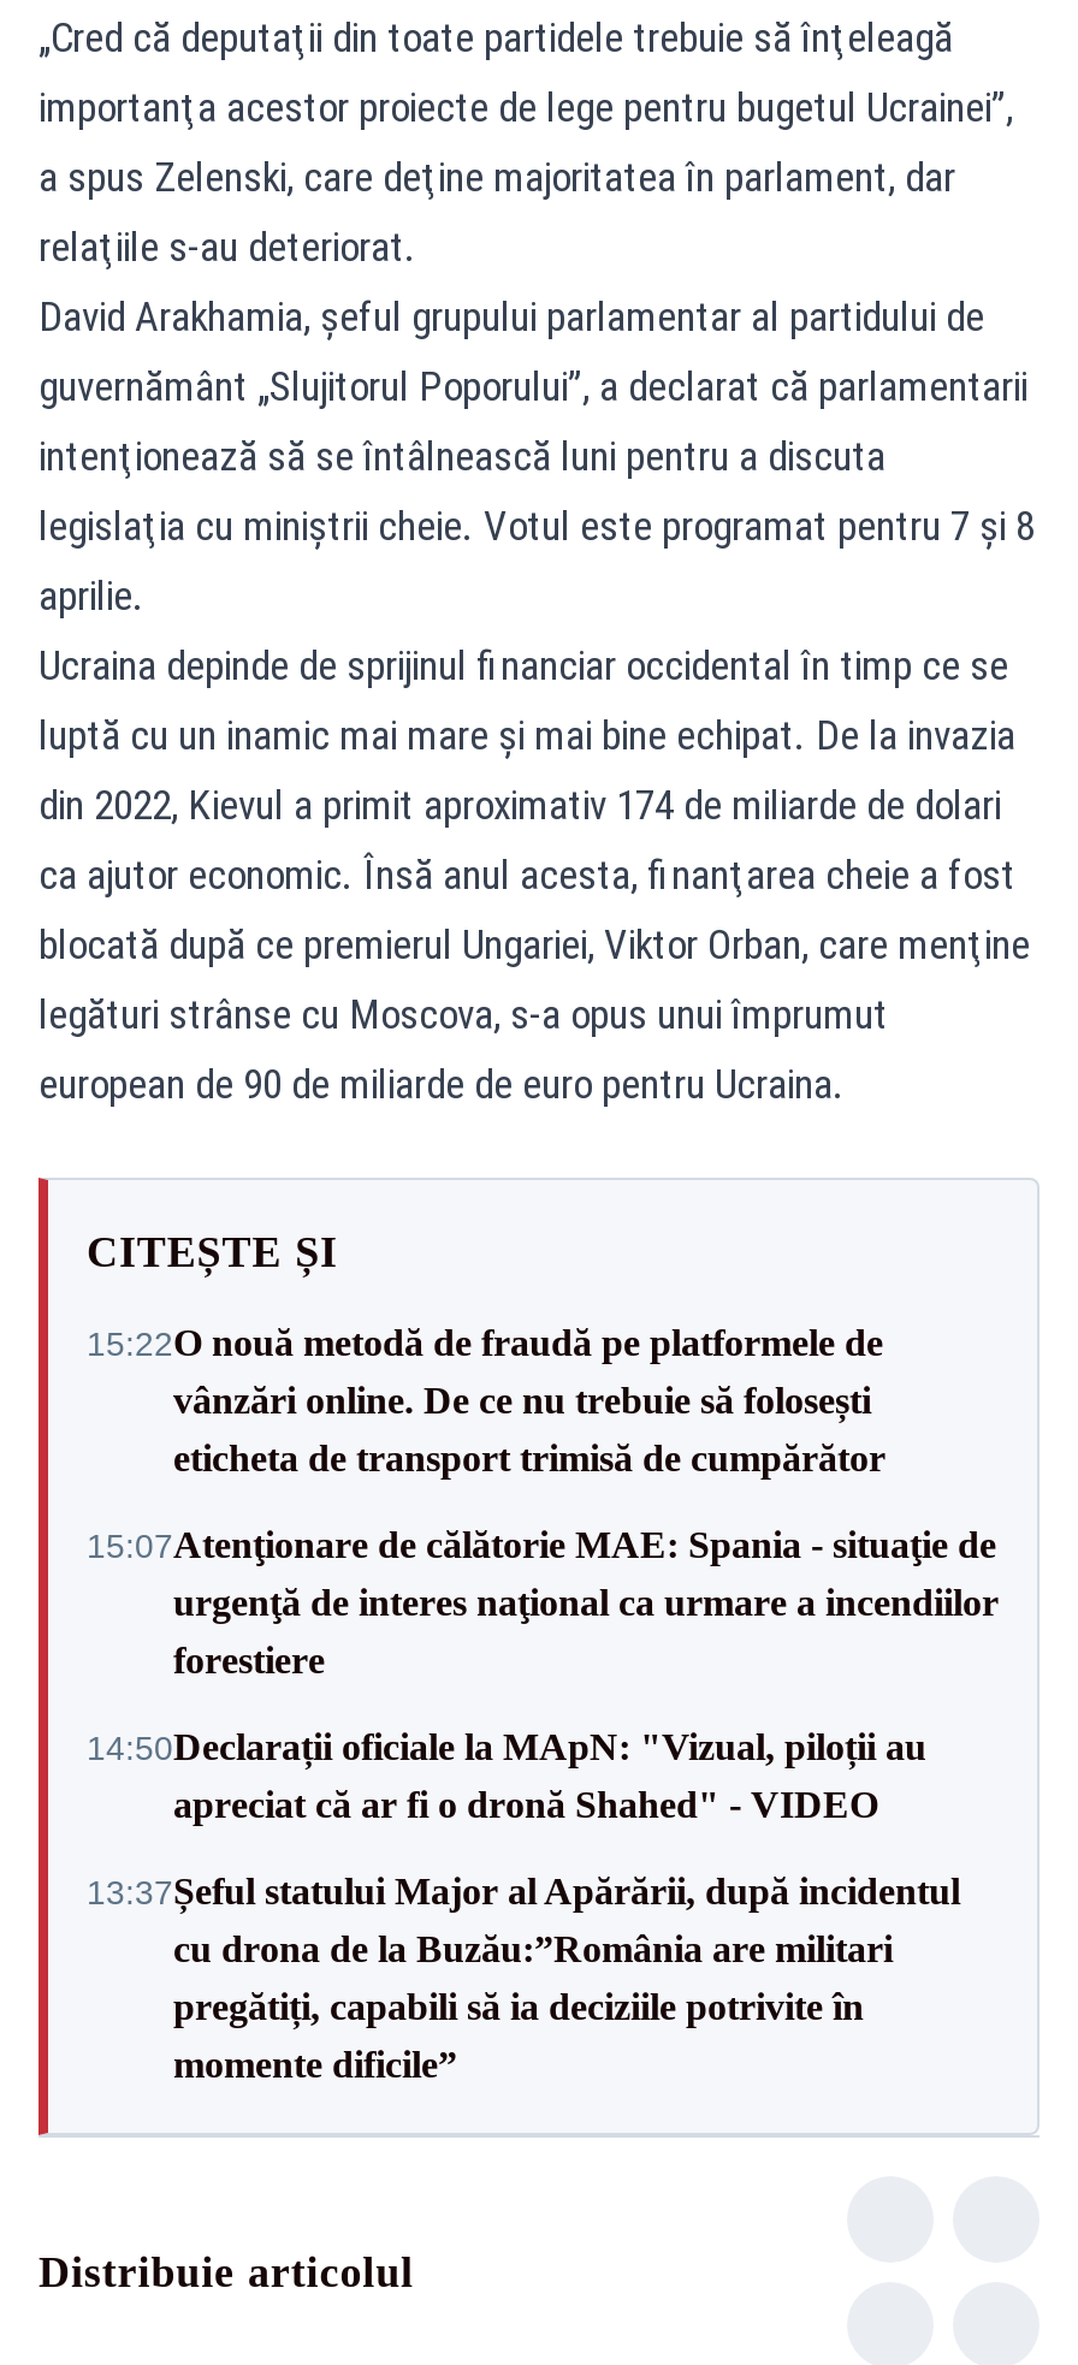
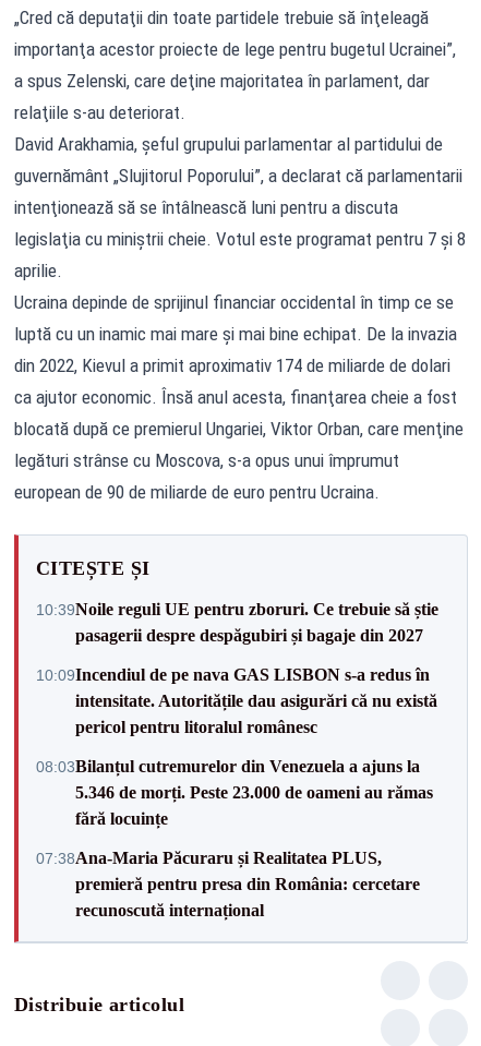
- 15:22O nouă metodă de fraudă pe platformele de
- vânzări online. De ce nu trebuie să folosești
- eticheta de transport trimisă de cumpărător
+ 10:39Noile reguli UE pentru zboruri. Ce trebuie să știe
+ pasagerii despre despăgubiri și bagaje din 2027

- 15:07Atenţionare de călătorie MAE: Spania - situaţie de
- urgenţă de interes naţional ca urmare a incendiilor
- forestiere
+ 10:09Incendiul de pe nava GAS LISBON s-a redus în
+ intensitate. Autoritățile dau asigurări că nu există
+ pericol pentru litoralul românesc

- 14:50Declarații oficiale la MApN: "Vizual, piloții au
- apreciat că ar fi o dronă Shahed" - VIDEO
+ 08:03Bilanțul cutremurelor din Venezuela a ajuns la
+ 5.346 de morți. Peste 23.000 de oameni au rămas
+ fără locuințe

- 13:37Șeful statului Major al Apărării, după incidentul
- cu drona de la Buzău:”România are militari
- pregătiți, capabili să ia deciziile potrivite în
- momente dificile”
+ 07:38Ana-Maria Păcuraru și Realitatea PLUS,
+ premieră pentru presa din România: cercetare
+ recunoscută internațional
